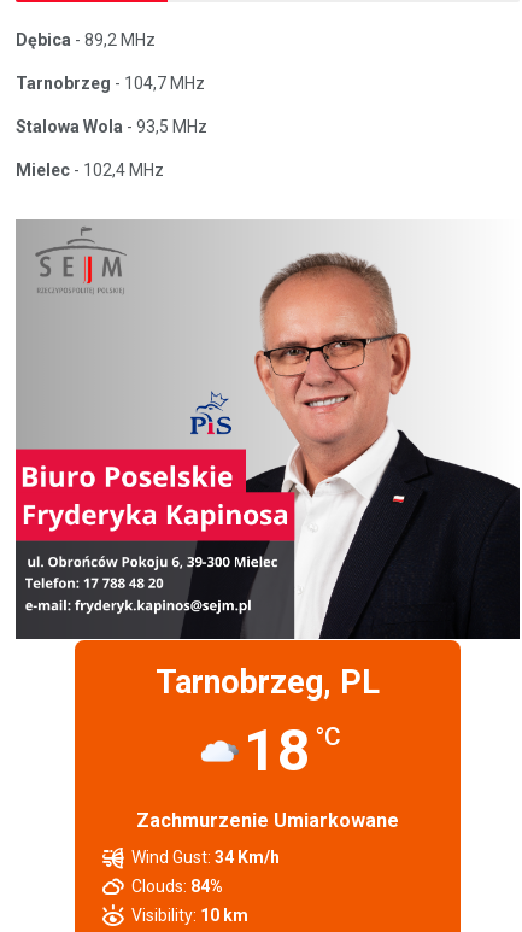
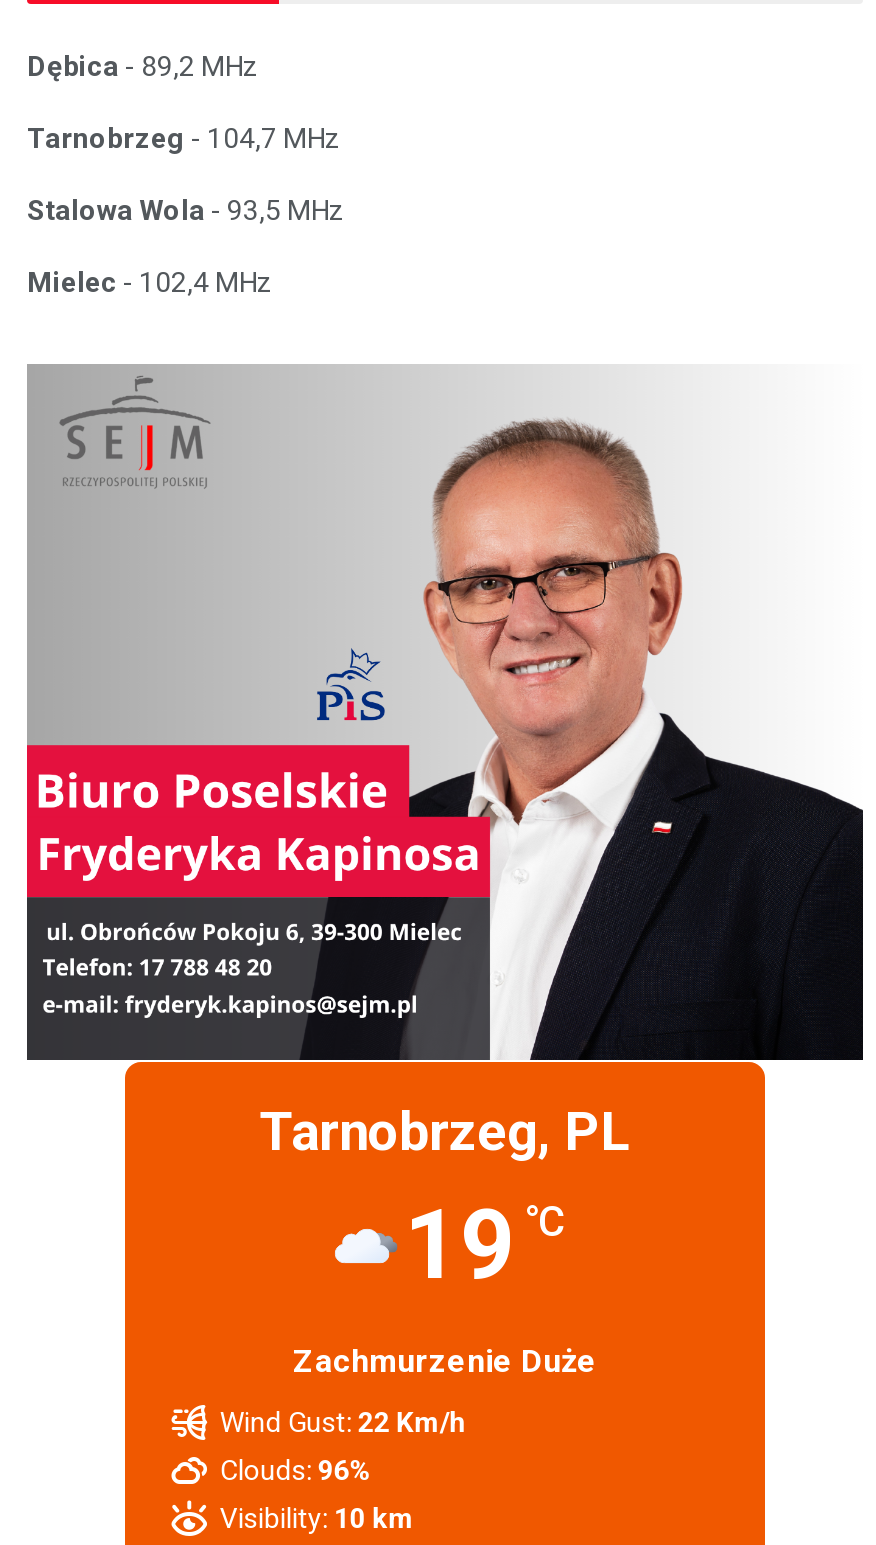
- 18 °C
+ 19 °C

- Zachmurzenie Umiarkowane
+ Zachmurzenie Duże

- Wind Gust: 34 Km/h
+ Wind Gust: 22 Km/h

- Clouds: 84%
+ Clouds: 96%
